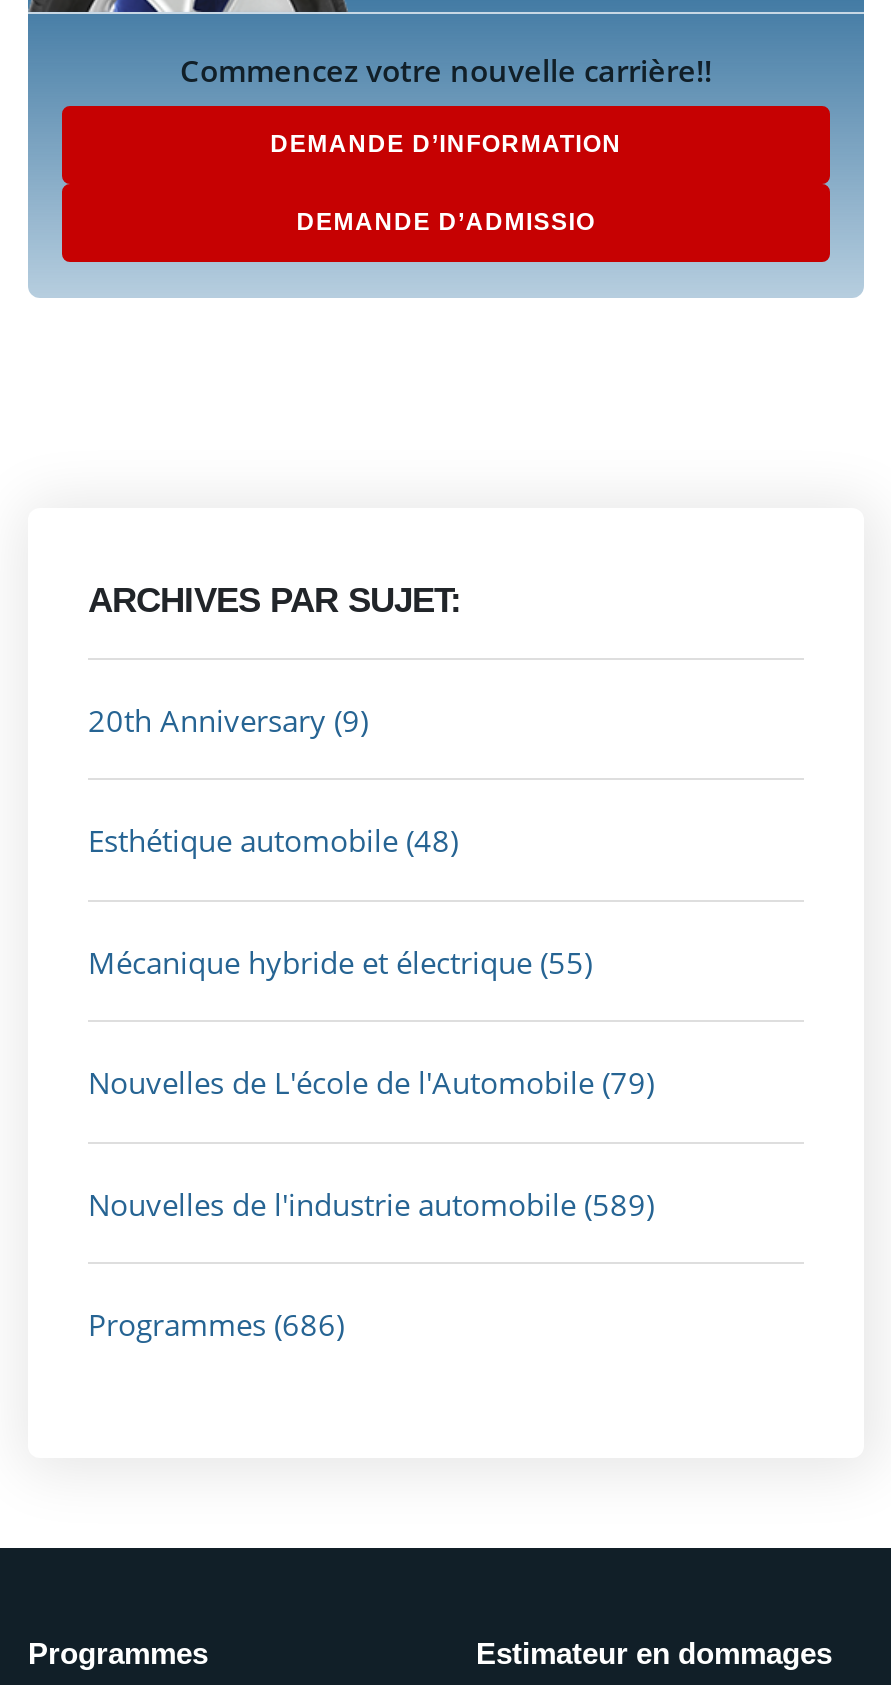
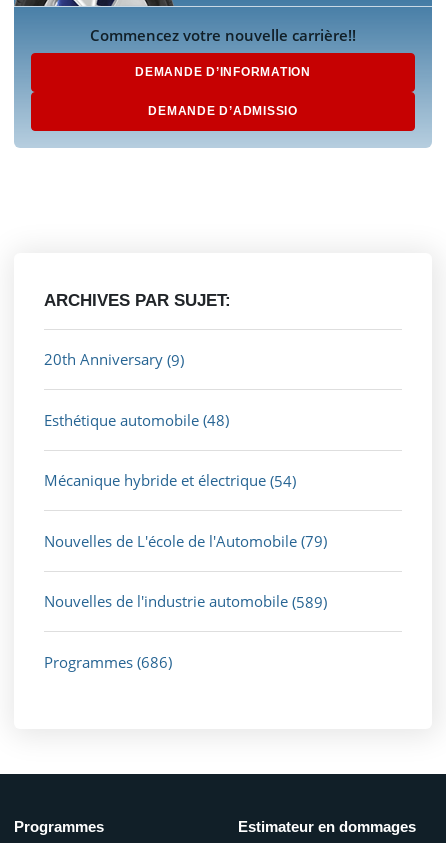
- Mécanique hybride et électrique (55)
+ Mécanique hybride et électrique (54)
